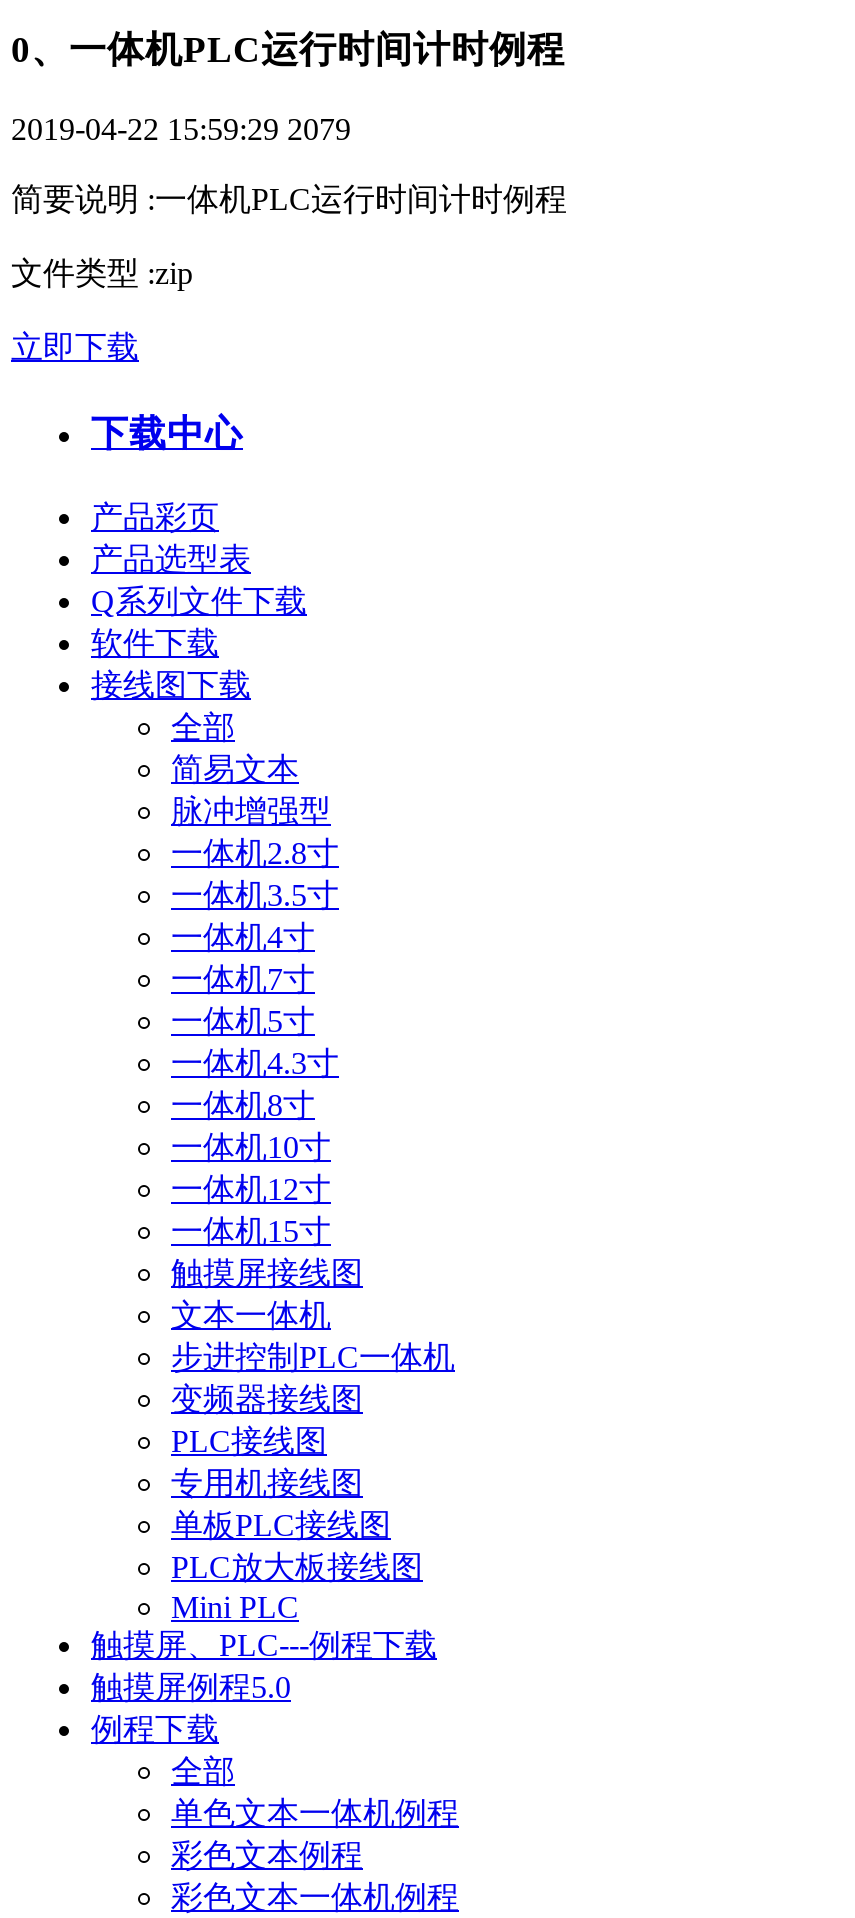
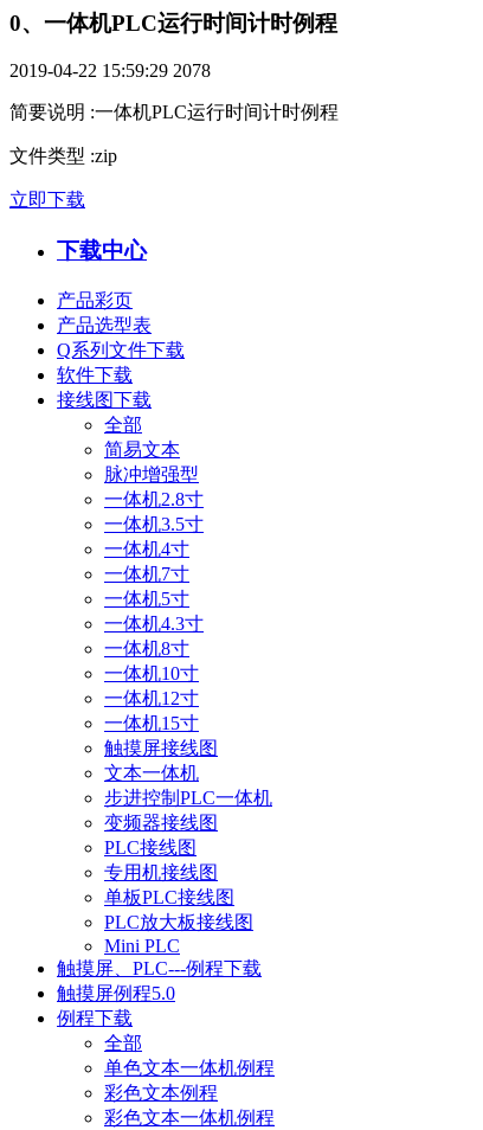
- 2019-04-22 15:59:29 2079
+ 2019-04-22 15:59:29 2078
